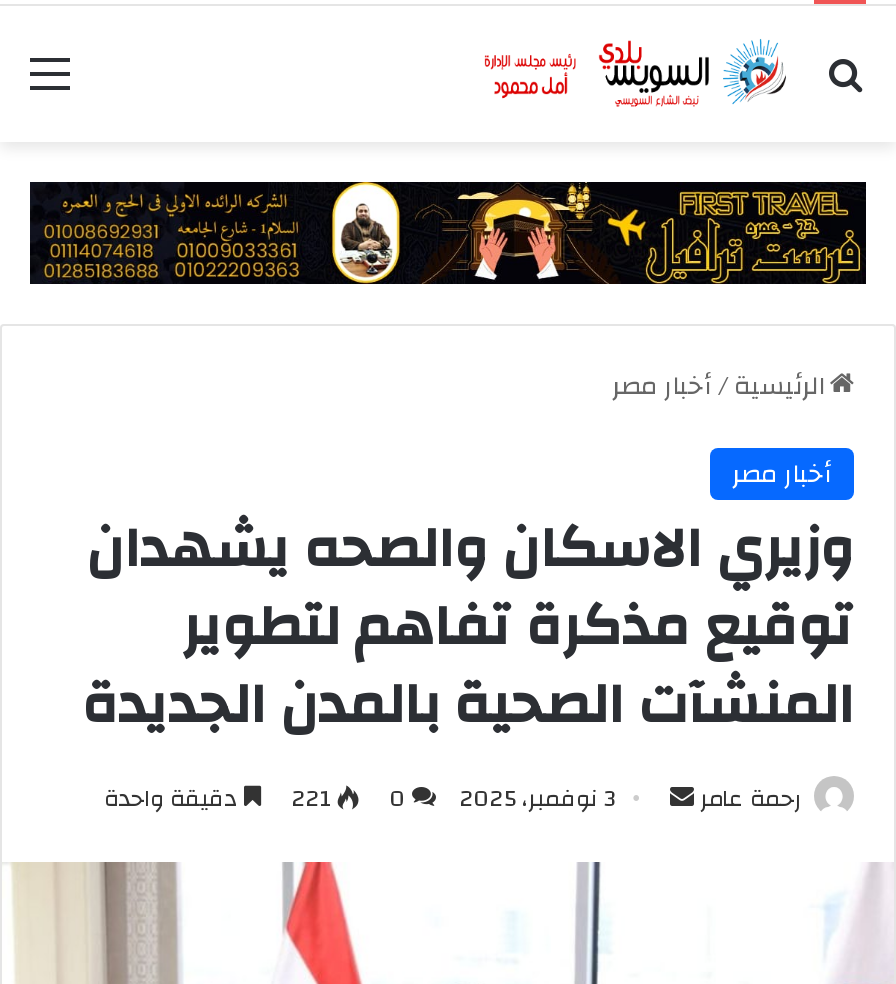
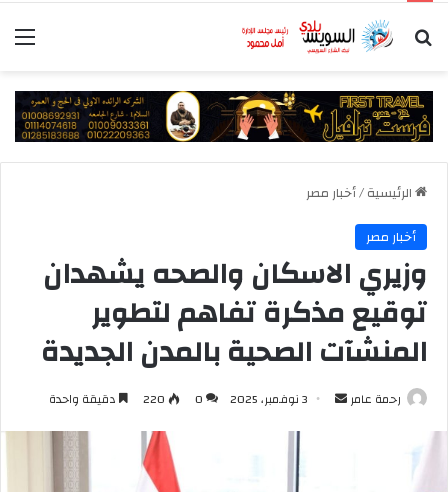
- 0 221 دقيقة واحدة
+ 0 220 دقيقة واحدة
